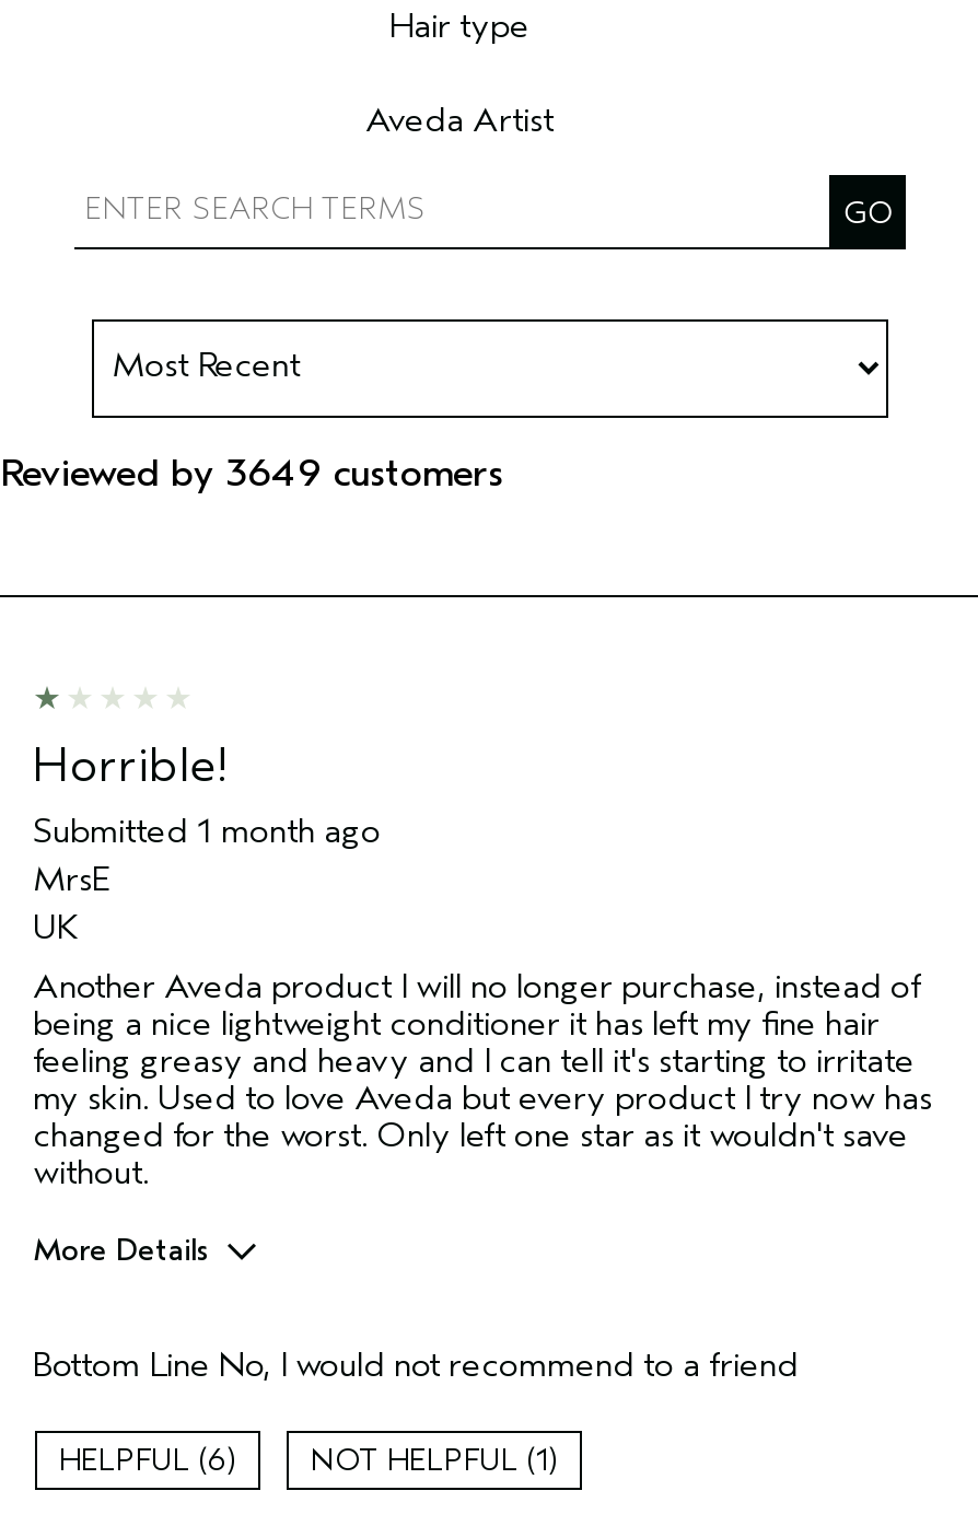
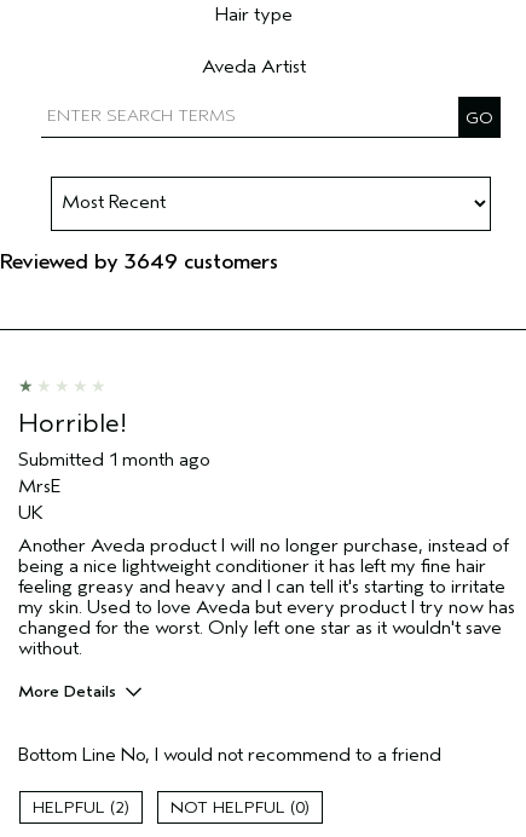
- 6
+ 2

- 1
+ 0
